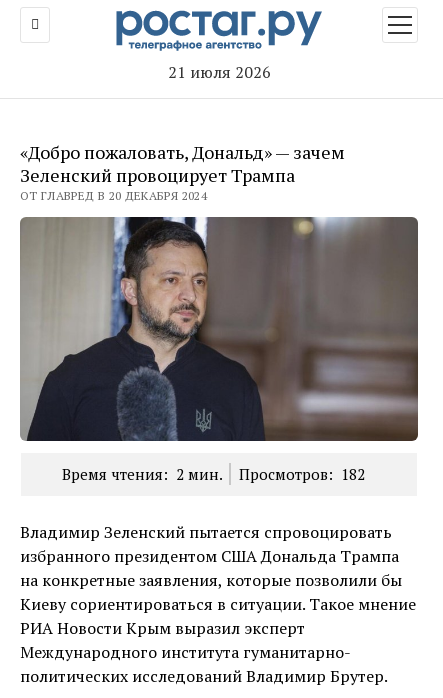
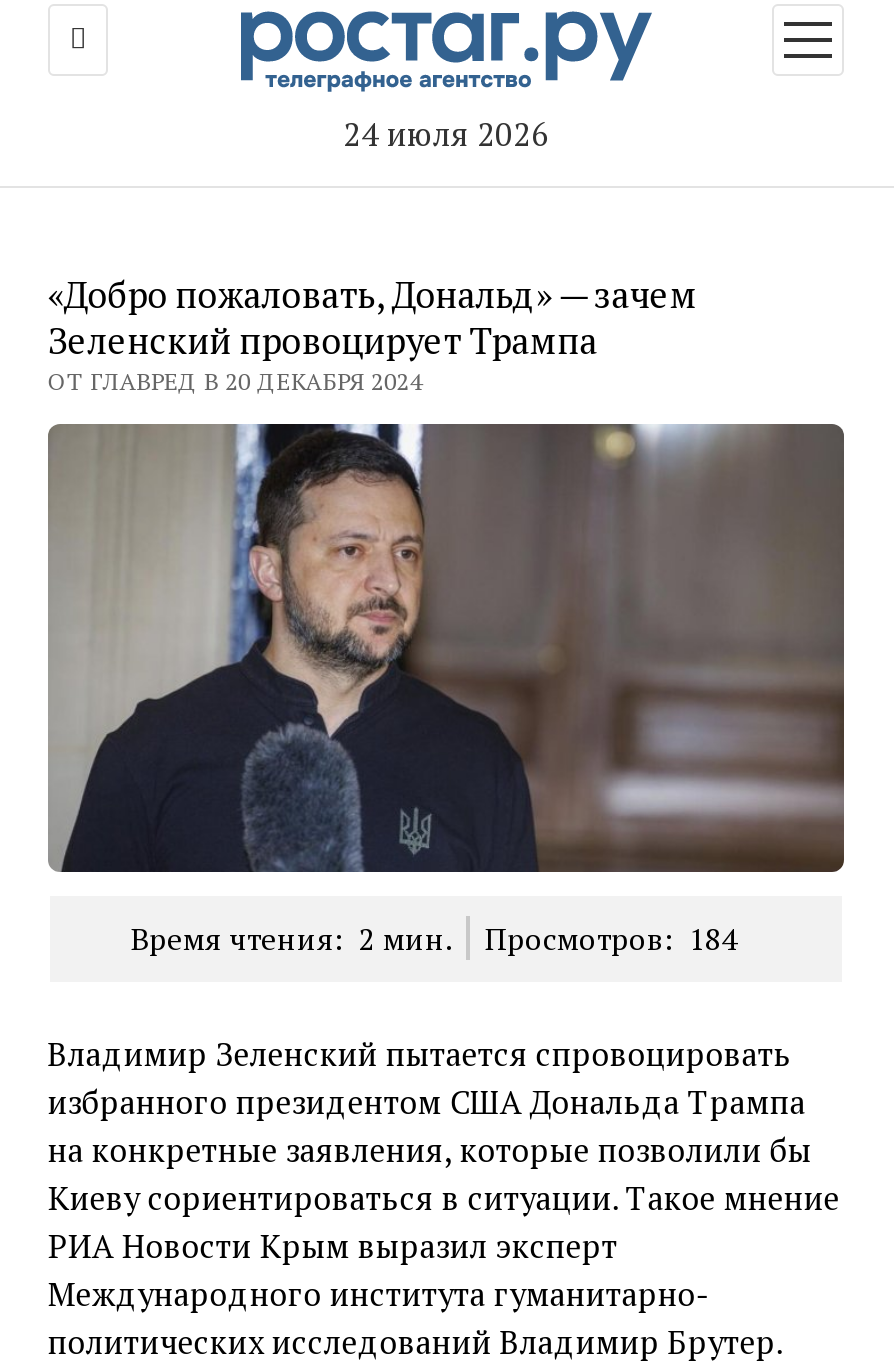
- 21 июля 2026
+ 24 июля 2026

- Время чтения: 2 мин. Просмотров: 182
+ Время чтения: 2 мин. Просмотров: 184
